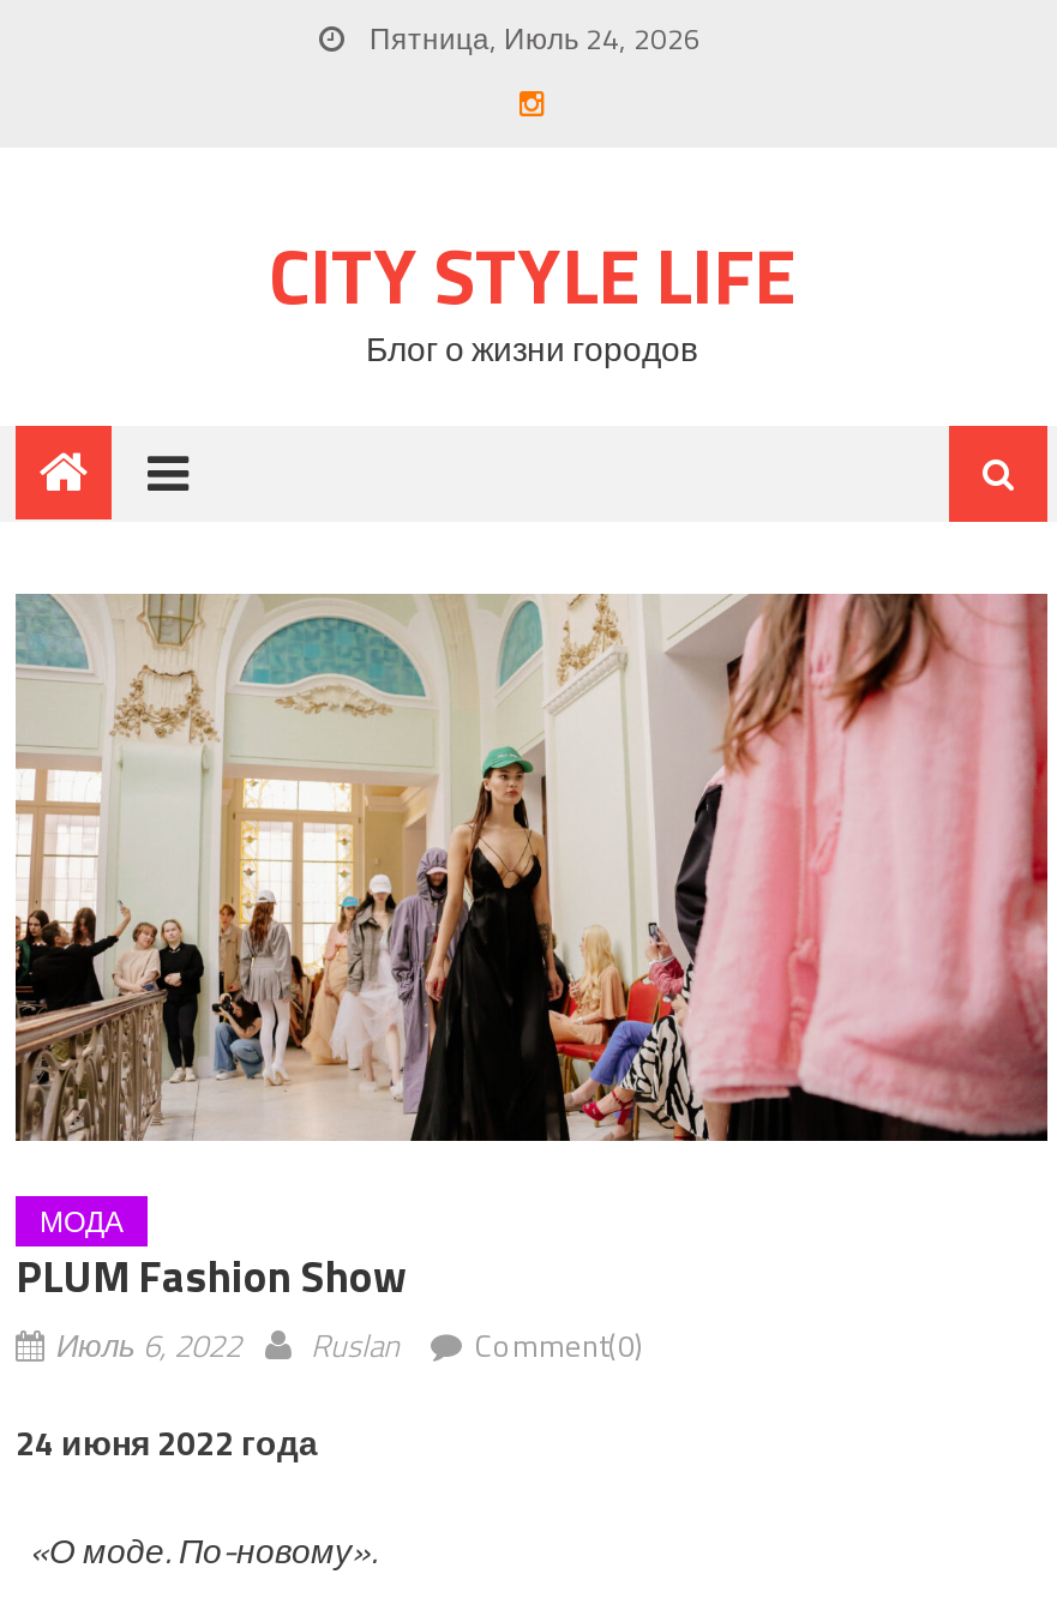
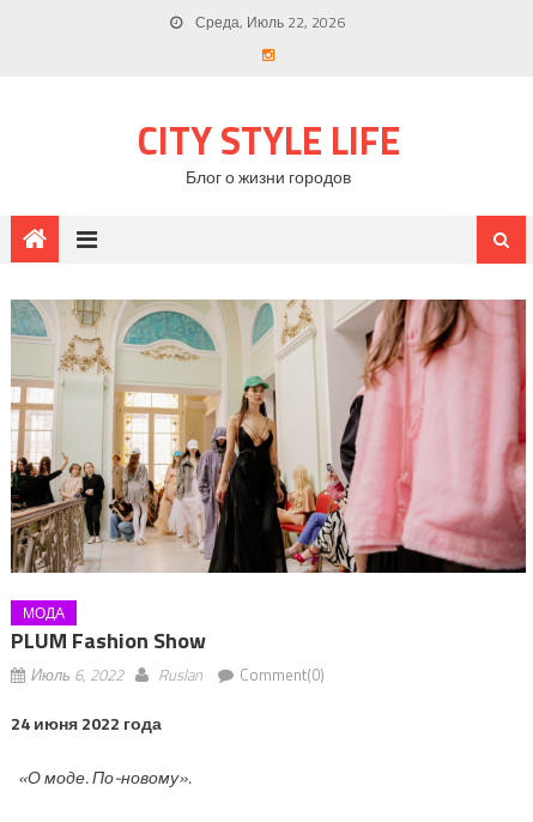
- Пятница, Июль 24, 2026
+ Среда, Июль 22, 2026
